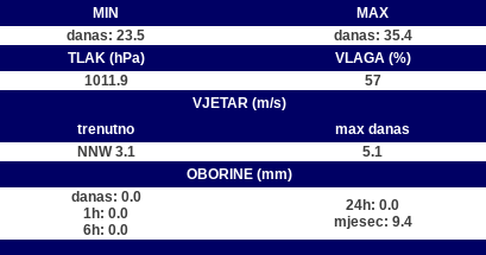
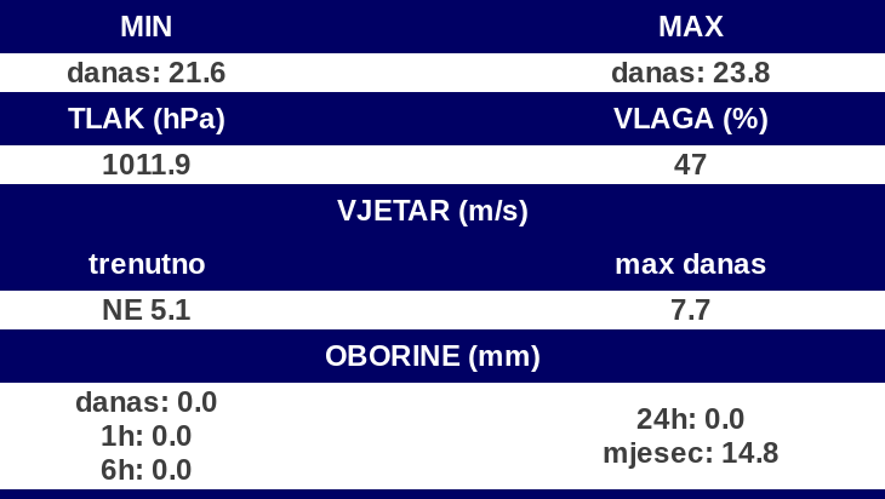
- danas: 23.5
+ danas: 21.6

- danas: 35.4
+ danas: 23.8

- 57
+ 47

- NNW 3.1
- 5.1
+ NE 5.1
+ 7.7

- mjesec: 9.4
+ mjesec: 14.8
